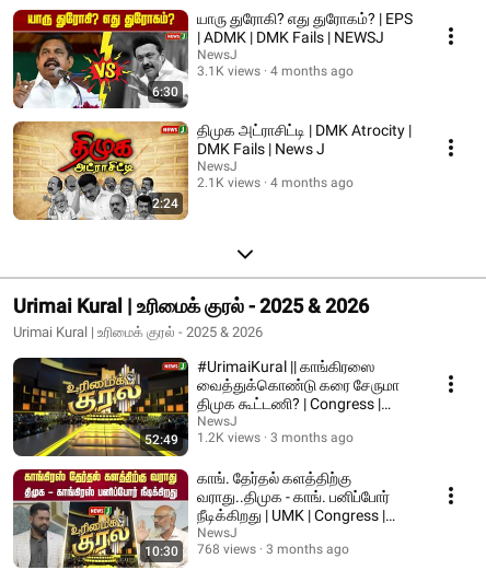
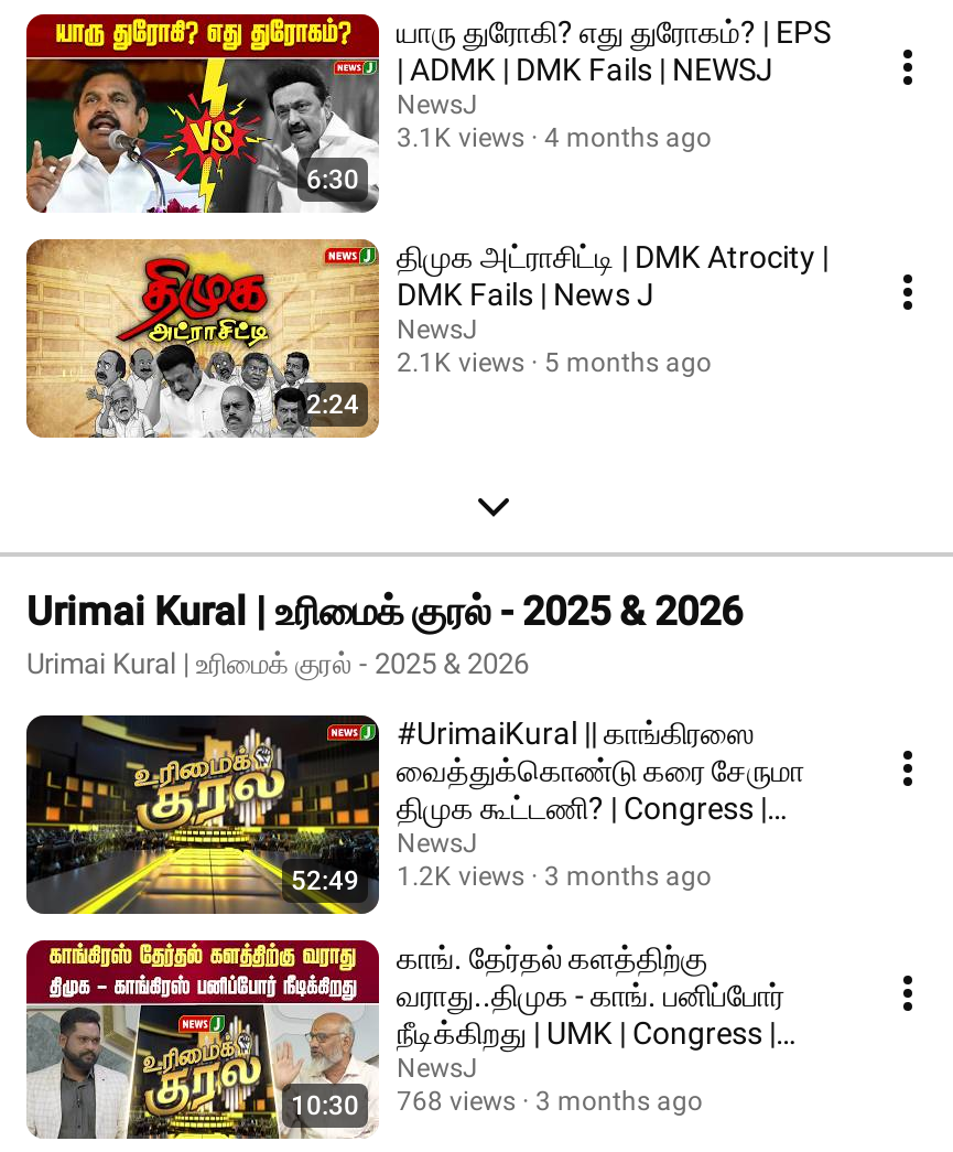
- 2.1K views 4 months ago
+ 2.1K views 5 months ago
